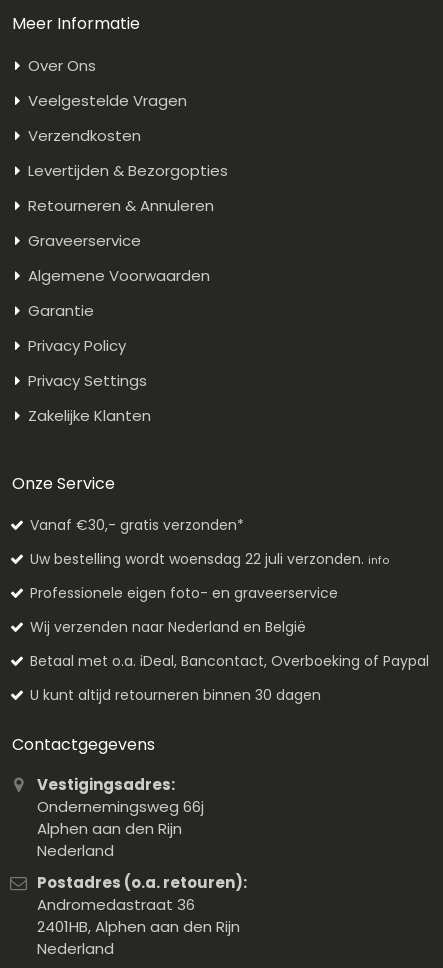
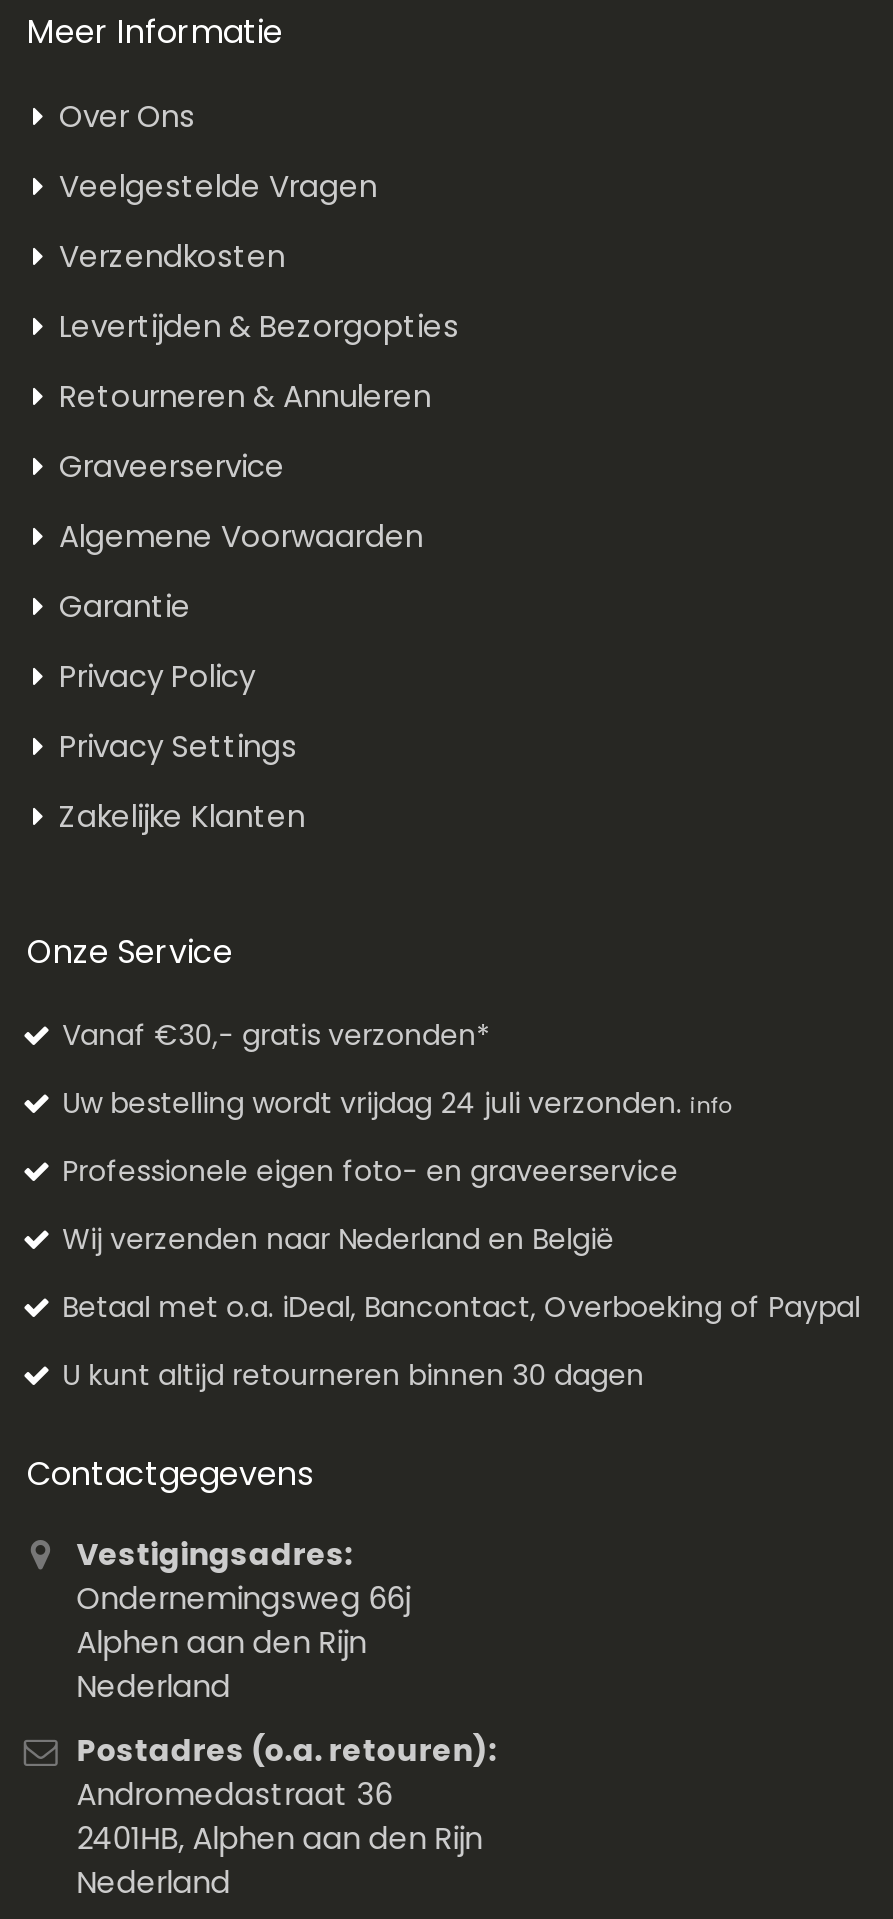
- Uw bestelling wordt woensdag 22 juli verzonden. info
+ Uw bestelling wordt vrijdag 24 juli verzonden. info
